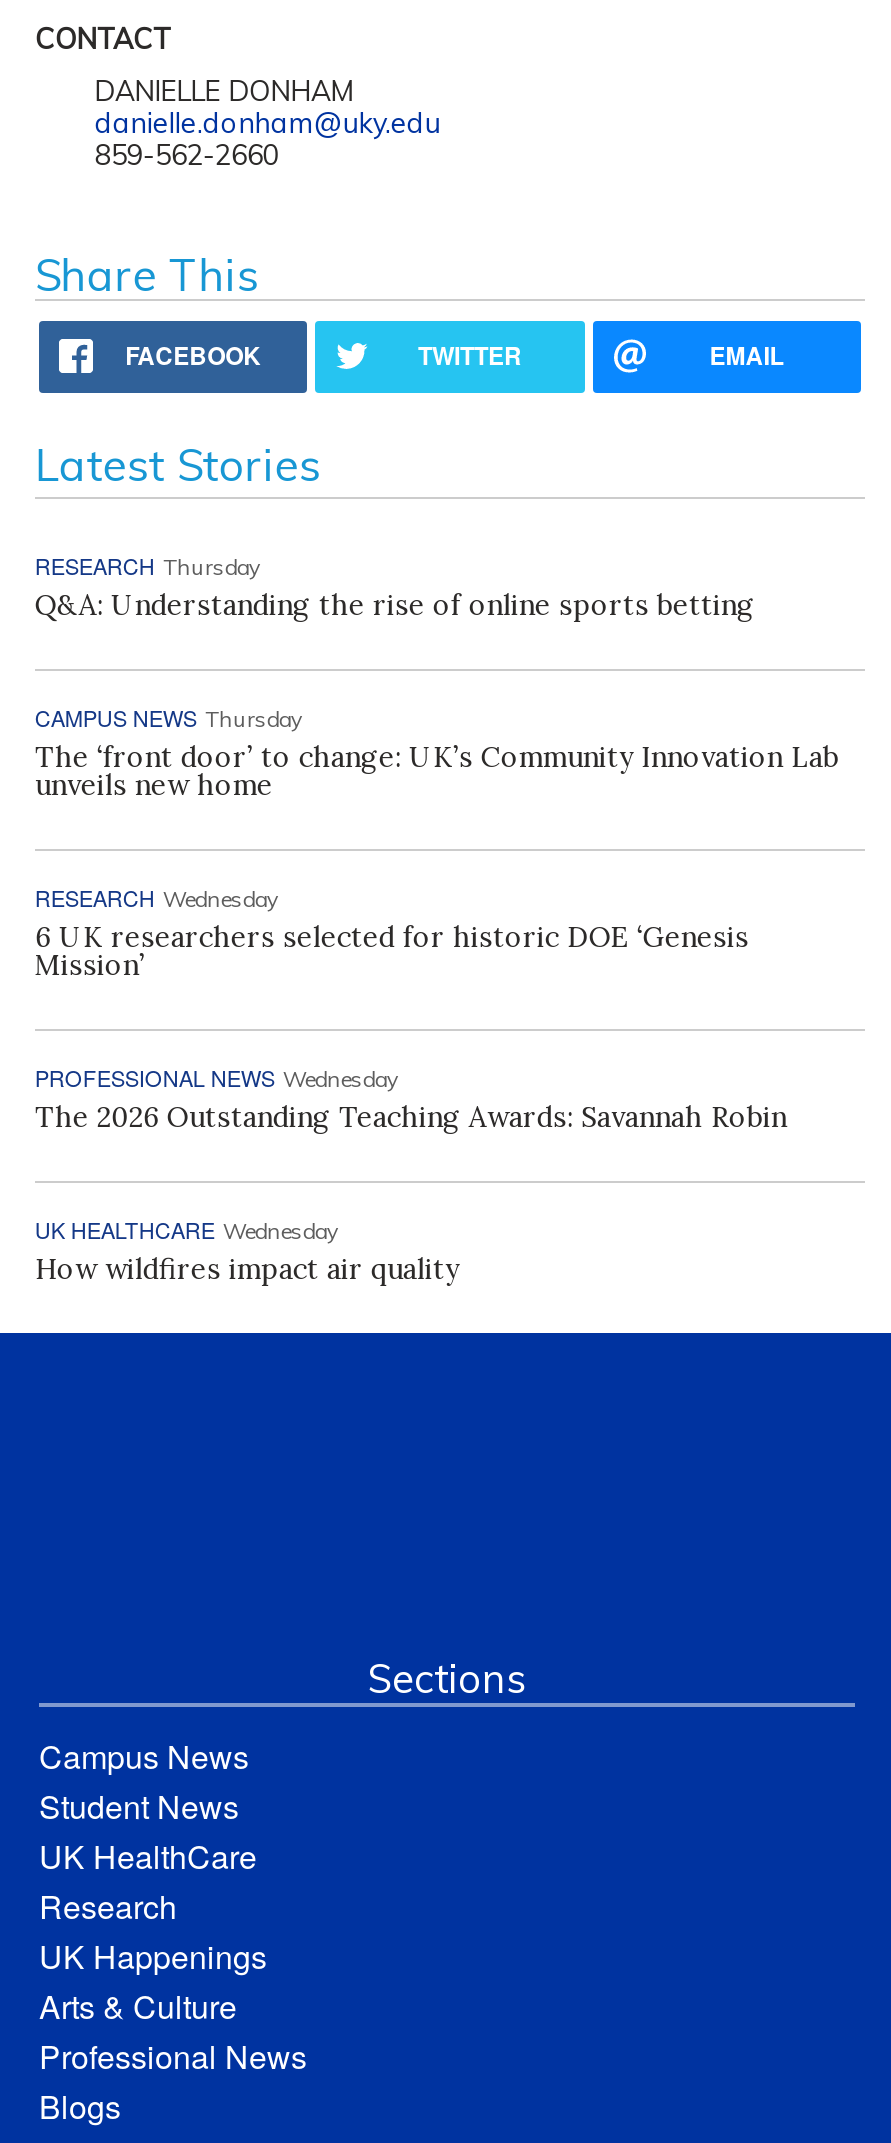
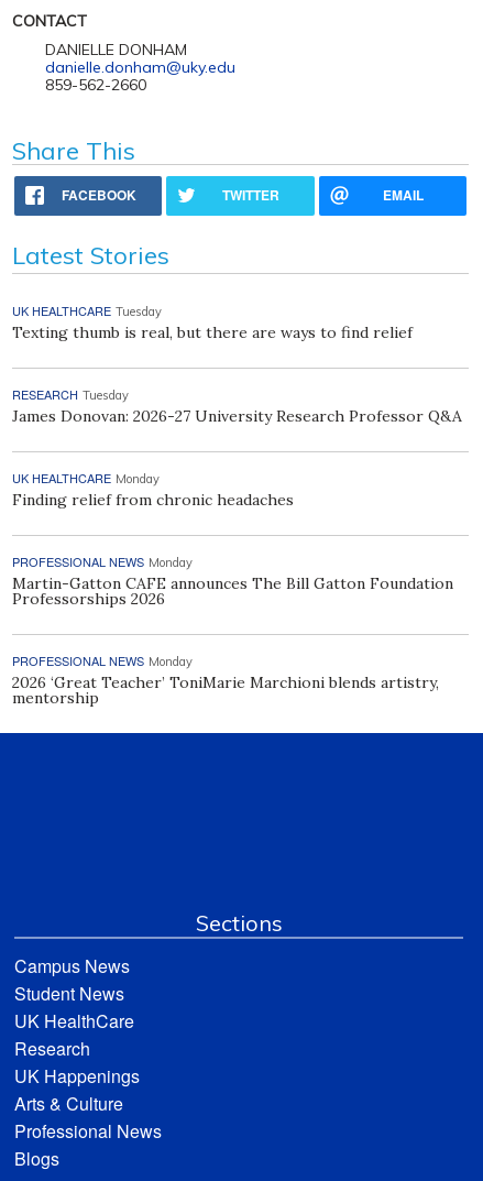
- RESEARCH Thursday
- Q&A: Understanding the rise of online sports betting
+ UK HEALTHCARE Tuesday
+ Texting thumb is real, but there are ways to find relief

- CAMPUS NEWS Thursday
- The ‘front door’ to change: UK’s Community Innovation Lab
- unveils new home
+ RESEARCH Tuesday
+ James Donovan: 2026-27 University Research Professor Q&A

- RESEARCH Wednesday
- 6 UK researchers selected for historic DOE ‘Genesis
- Mission’
+ UK HEALTHCARE Monday
+ Finding relief from chronic headaches

- PROFESSIONAL NEWS Wednesday
- The 2026 Outstanding Teaching Awards: Savannah Robin
+ PROFESSIONAL NEWS Monday
+ Martin-Gatton CAFE announces The Bill Gatton Foundation
+ Professorships 2026

- UK HEALTHCARE Wednesday
- How wildfires impact air quality
+ PROFESSIONAL NEWS Monday
+ 2026 ‘Great Teacher’ ToniMarie Marchioni blends artistry,
+ mentorship
